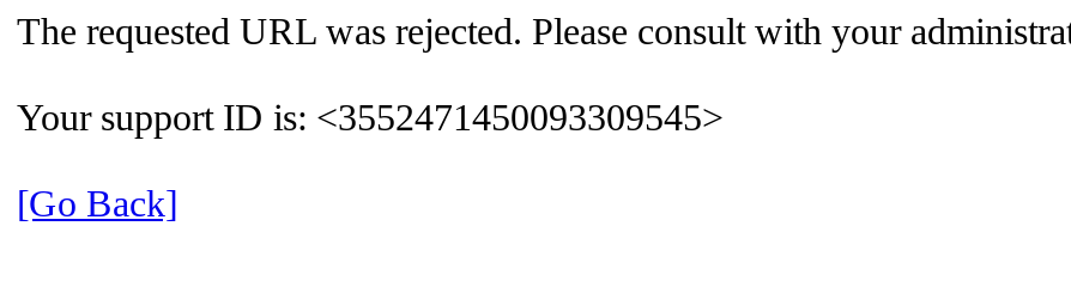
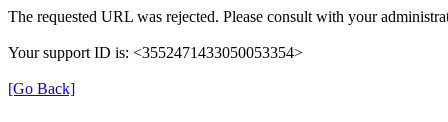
- Your support ID is: <3552471450093309545>
+ Your support ID is: <3552471433050053354>
